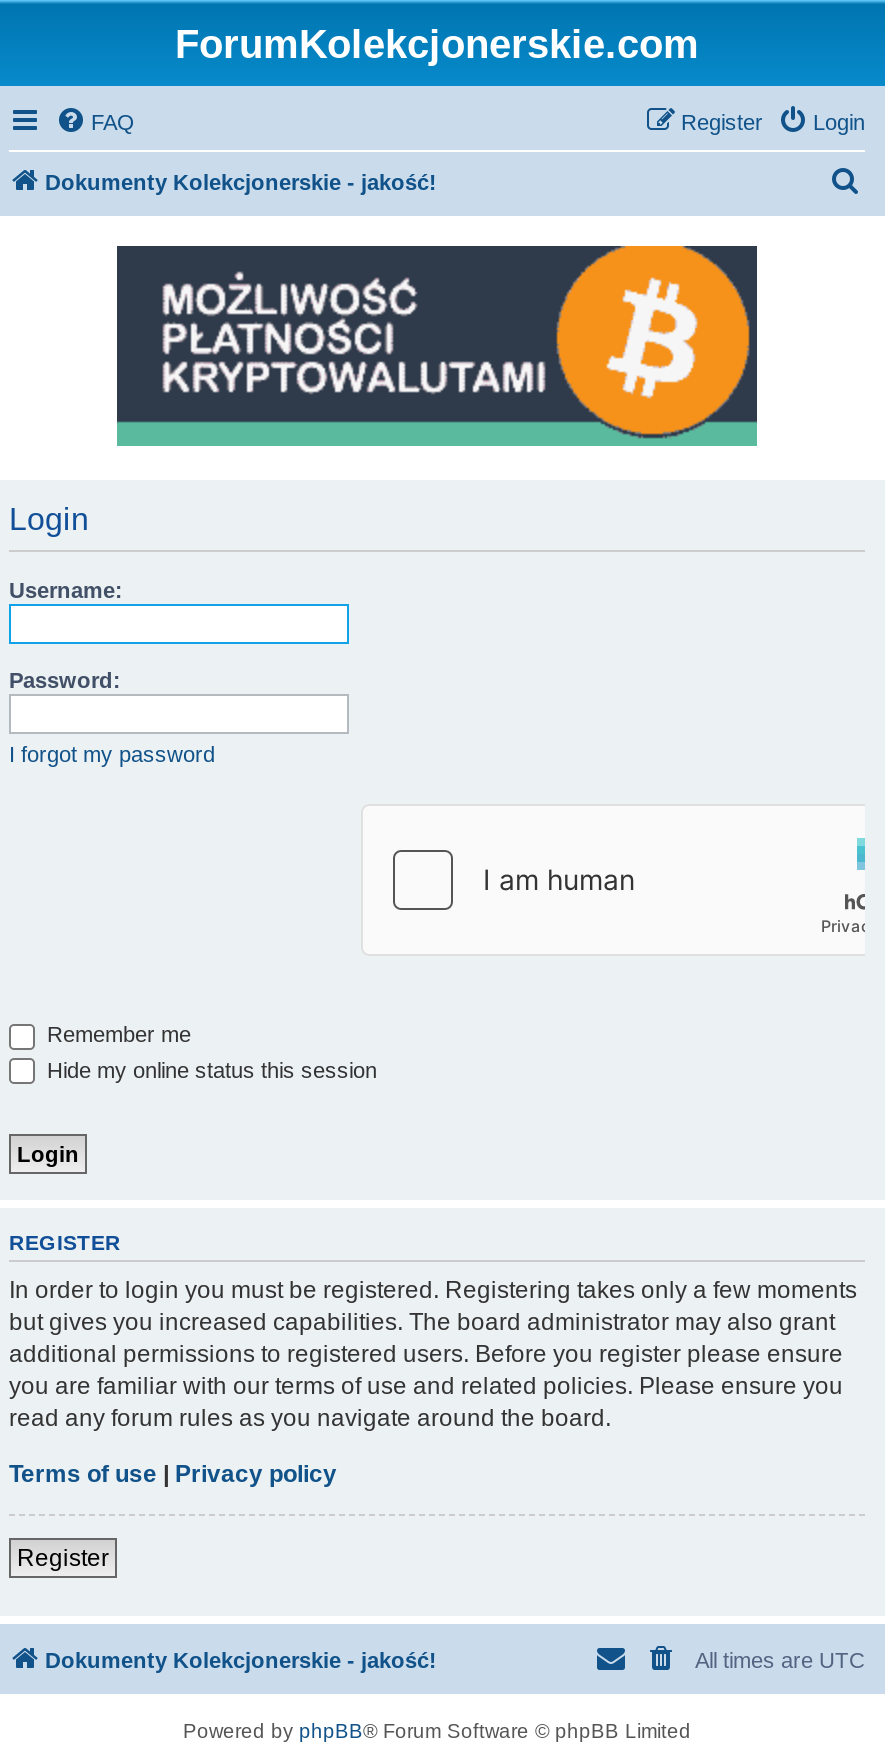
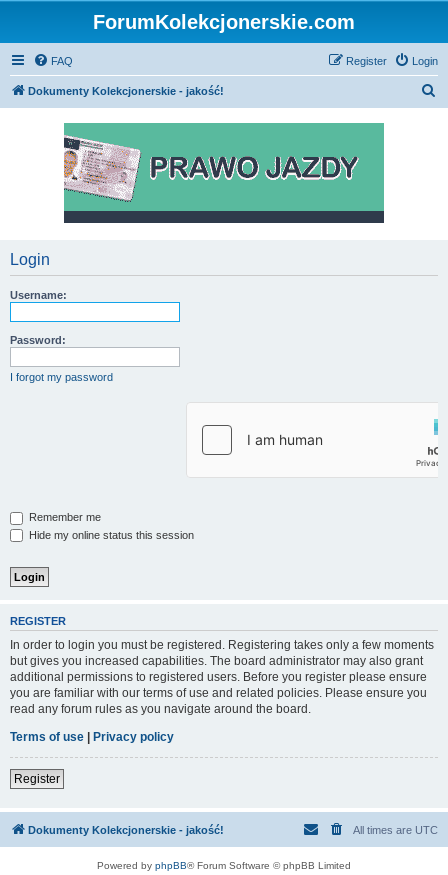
- [image]
+ [image]
